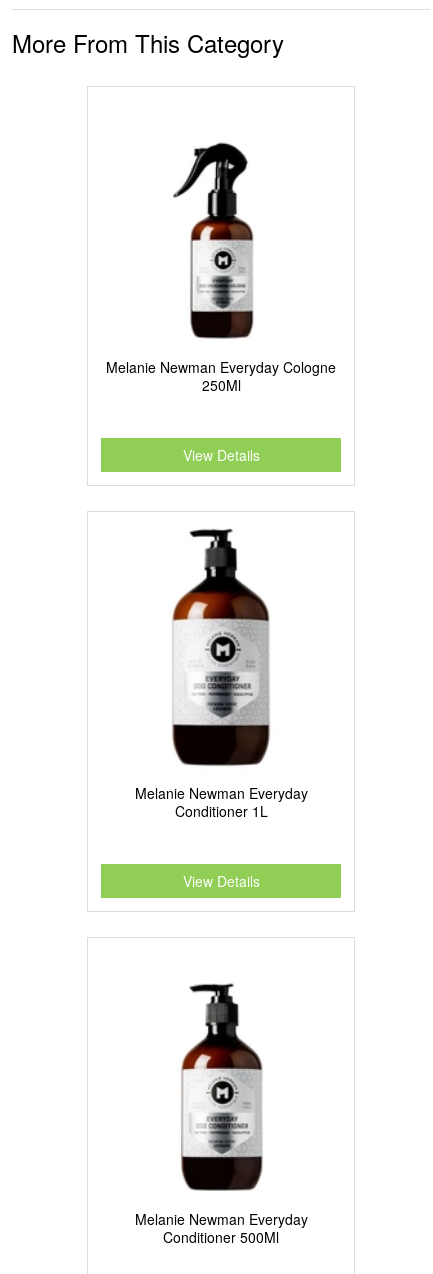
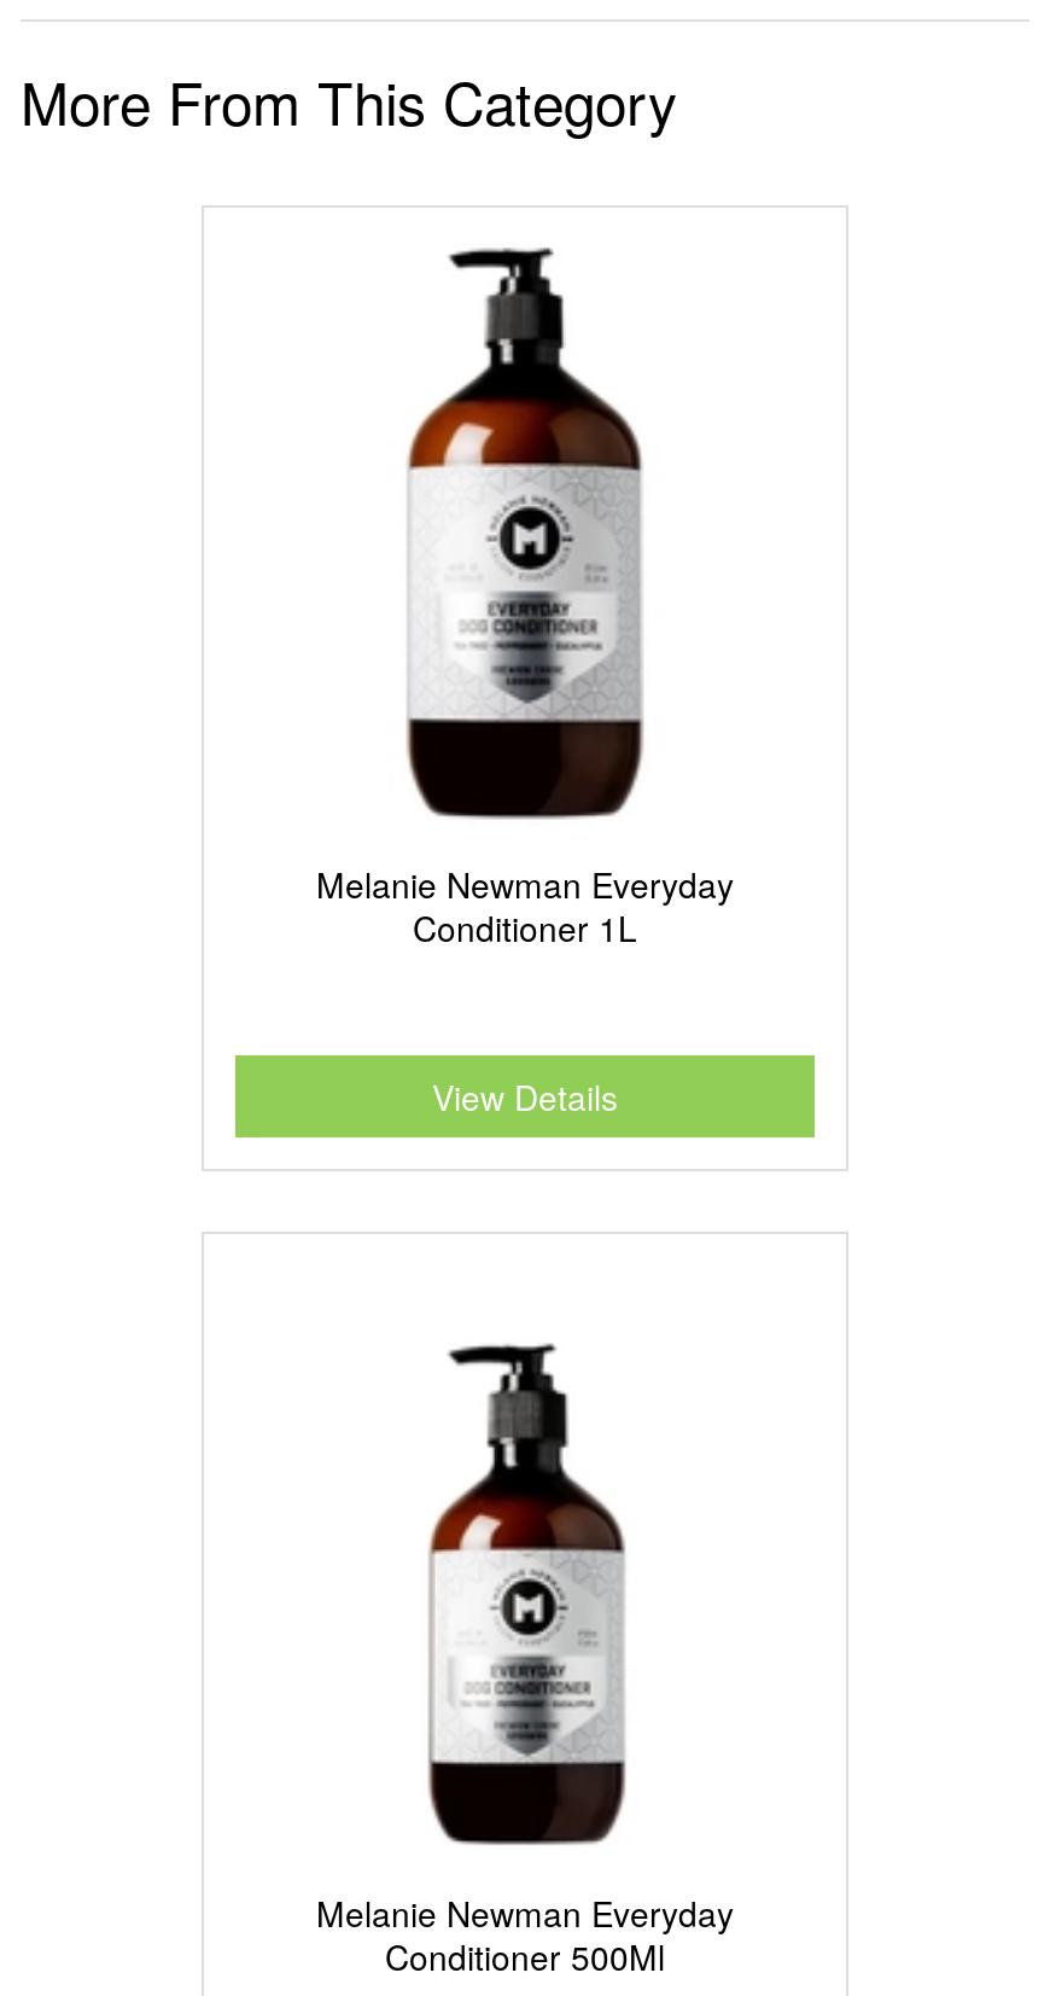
- [image]
- Melanie Newman Everyday Cologne
- 250Ml
- View Details
